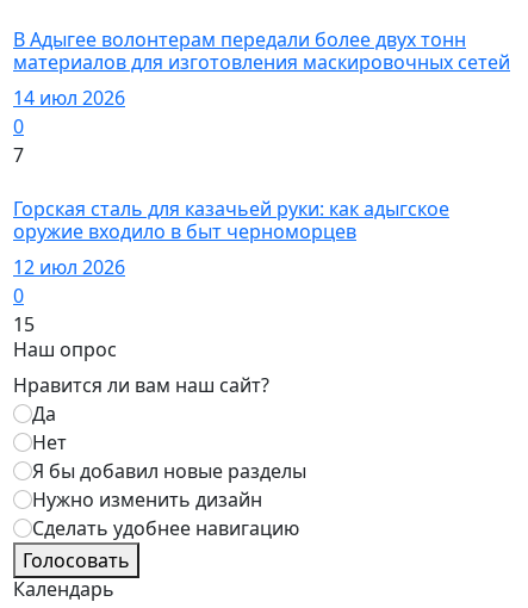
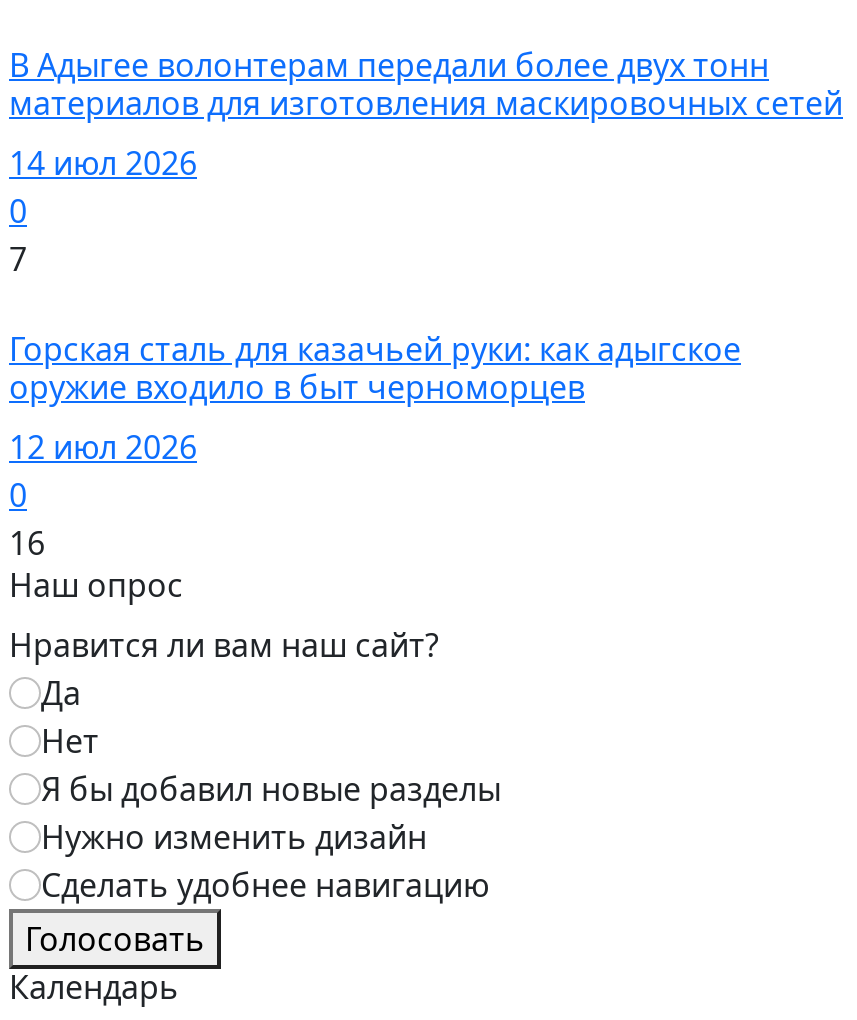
- 15
+ 16
